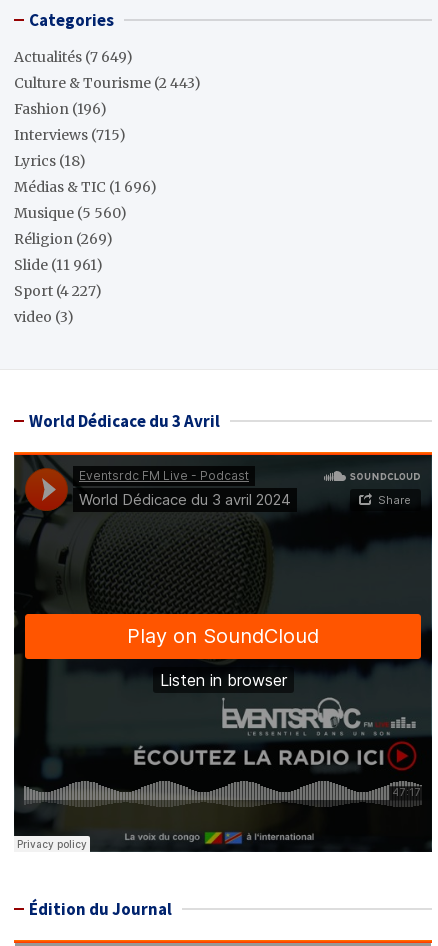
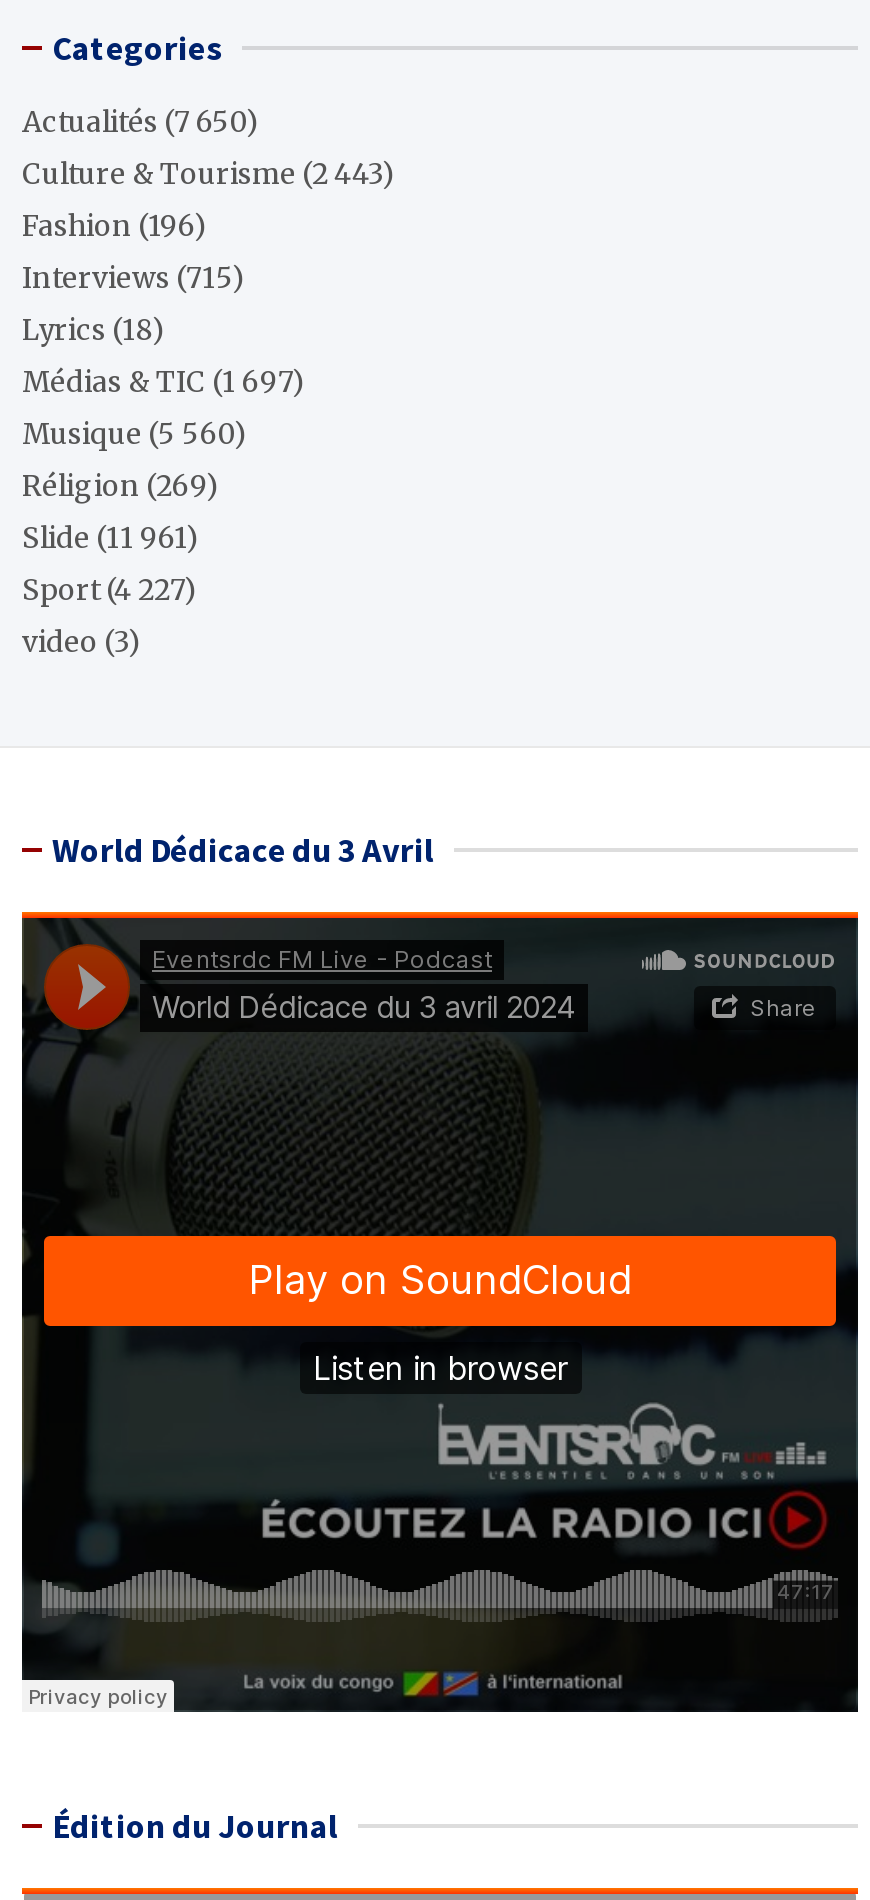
- Actualités (7 649)
+ Actualités (7 650)

- Médias & TIC (1 696)
+ Médias & TIC (1 697)
